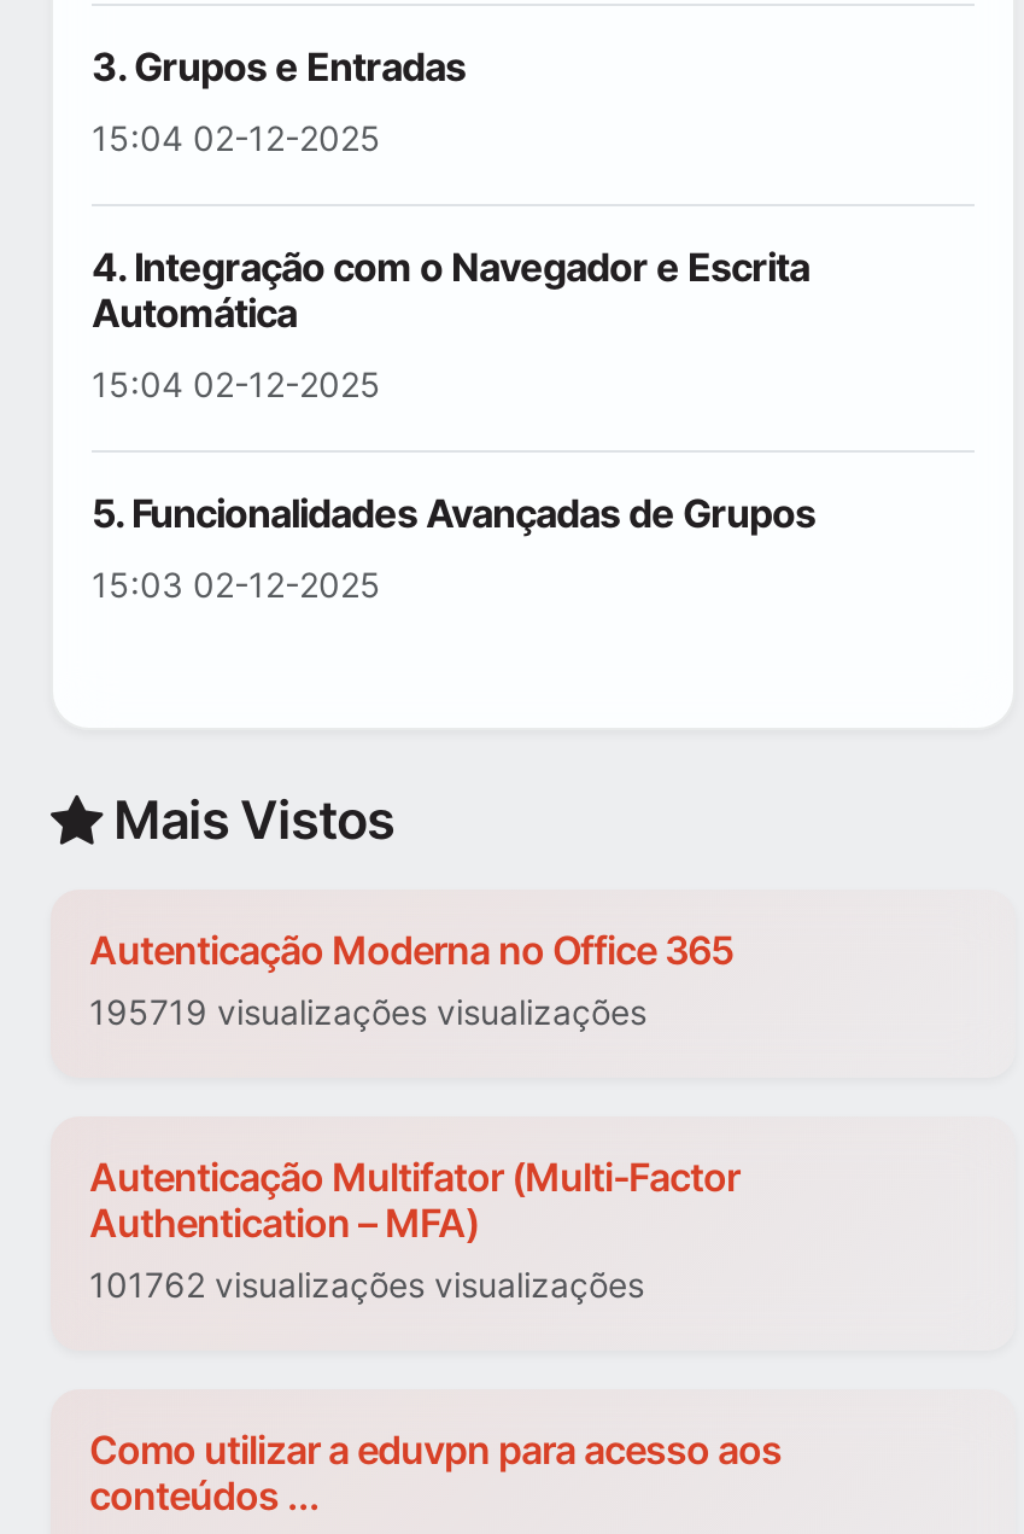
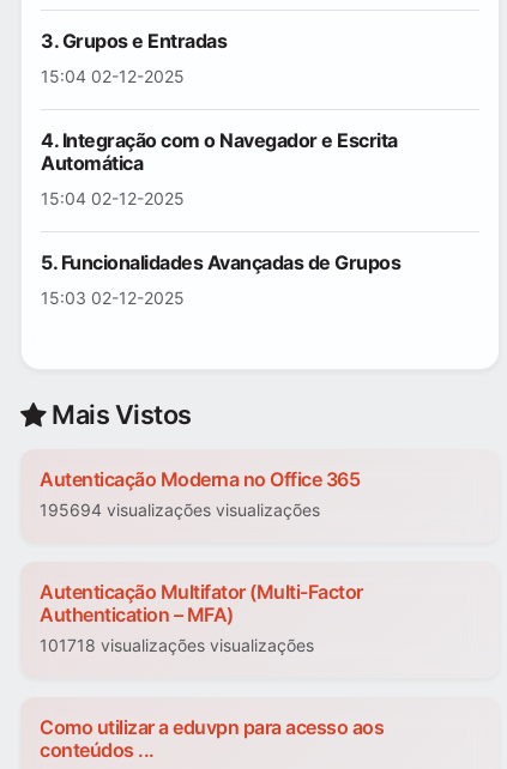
- 195719 visualizações visualizações
+ 195694 visualizações visualizações

- 101762 visualizações visualizações
+ 101718 visualizações visualizações
